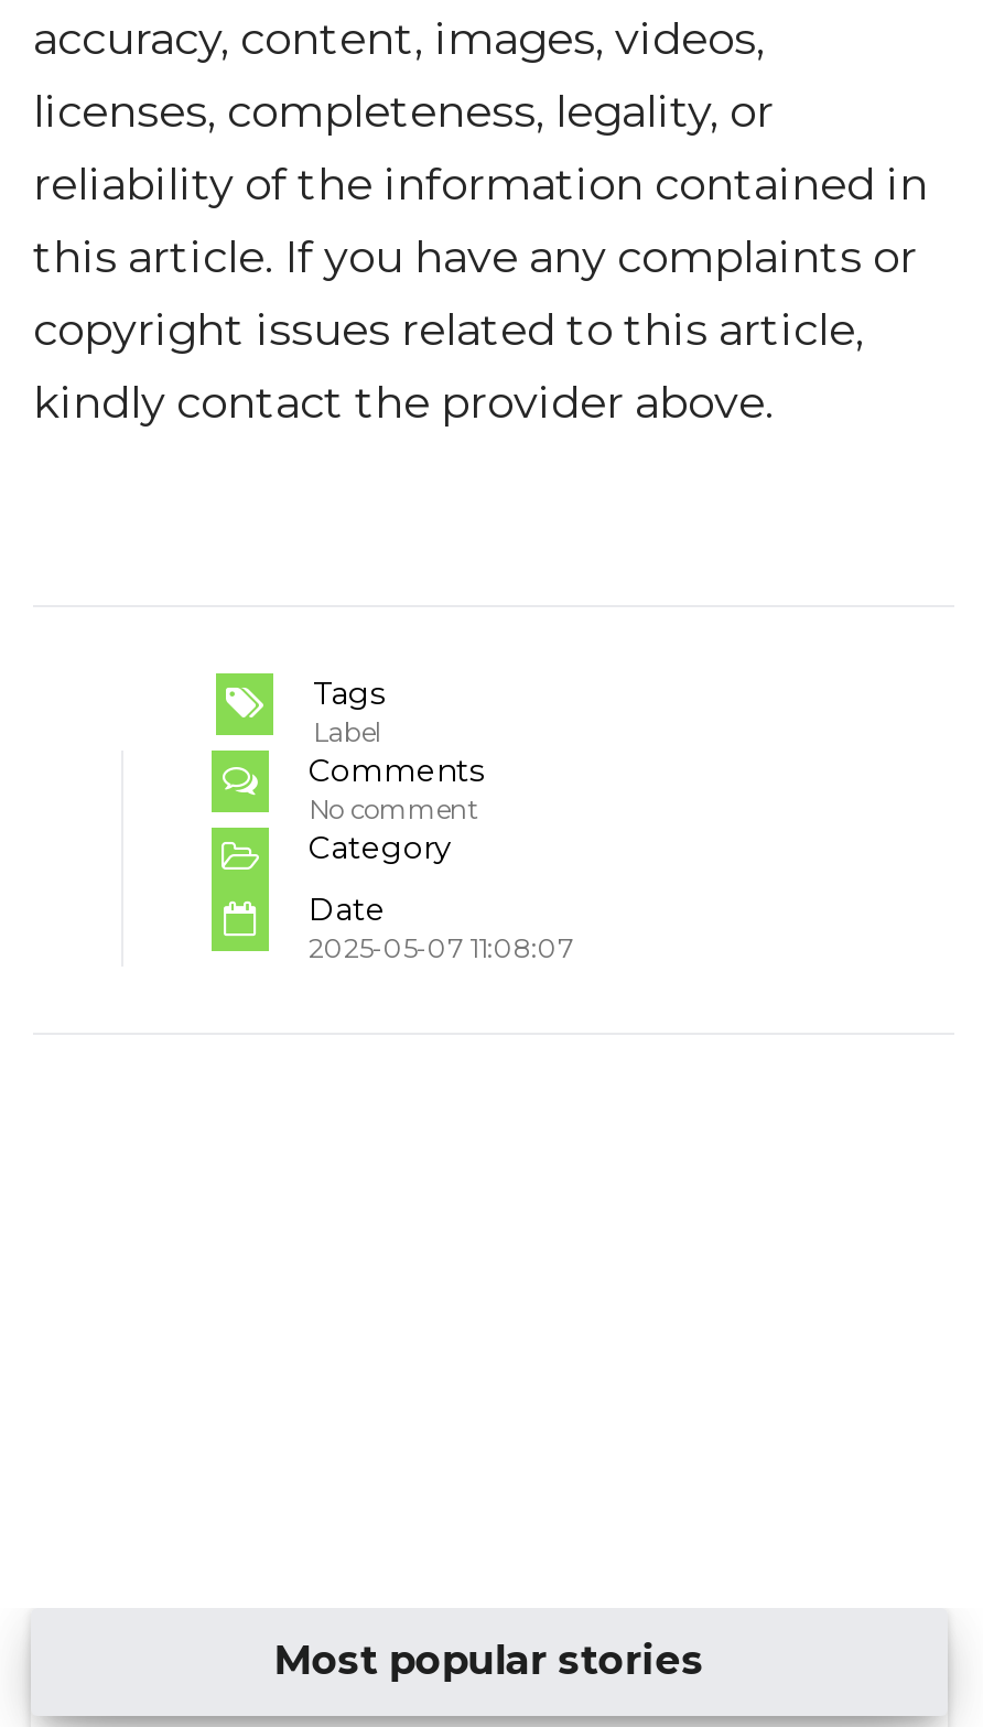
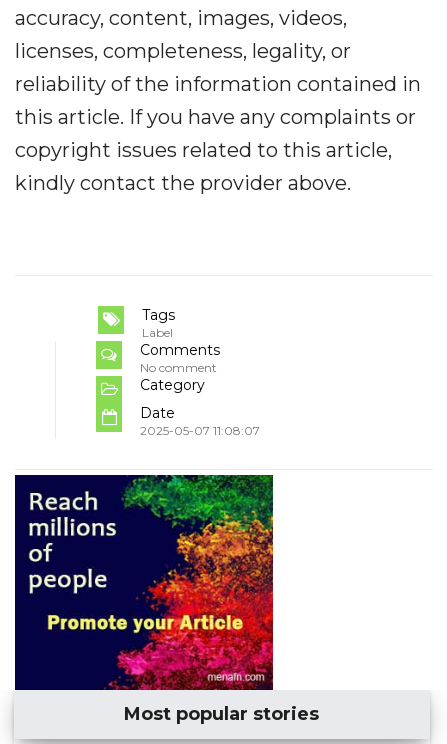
+ [image]
